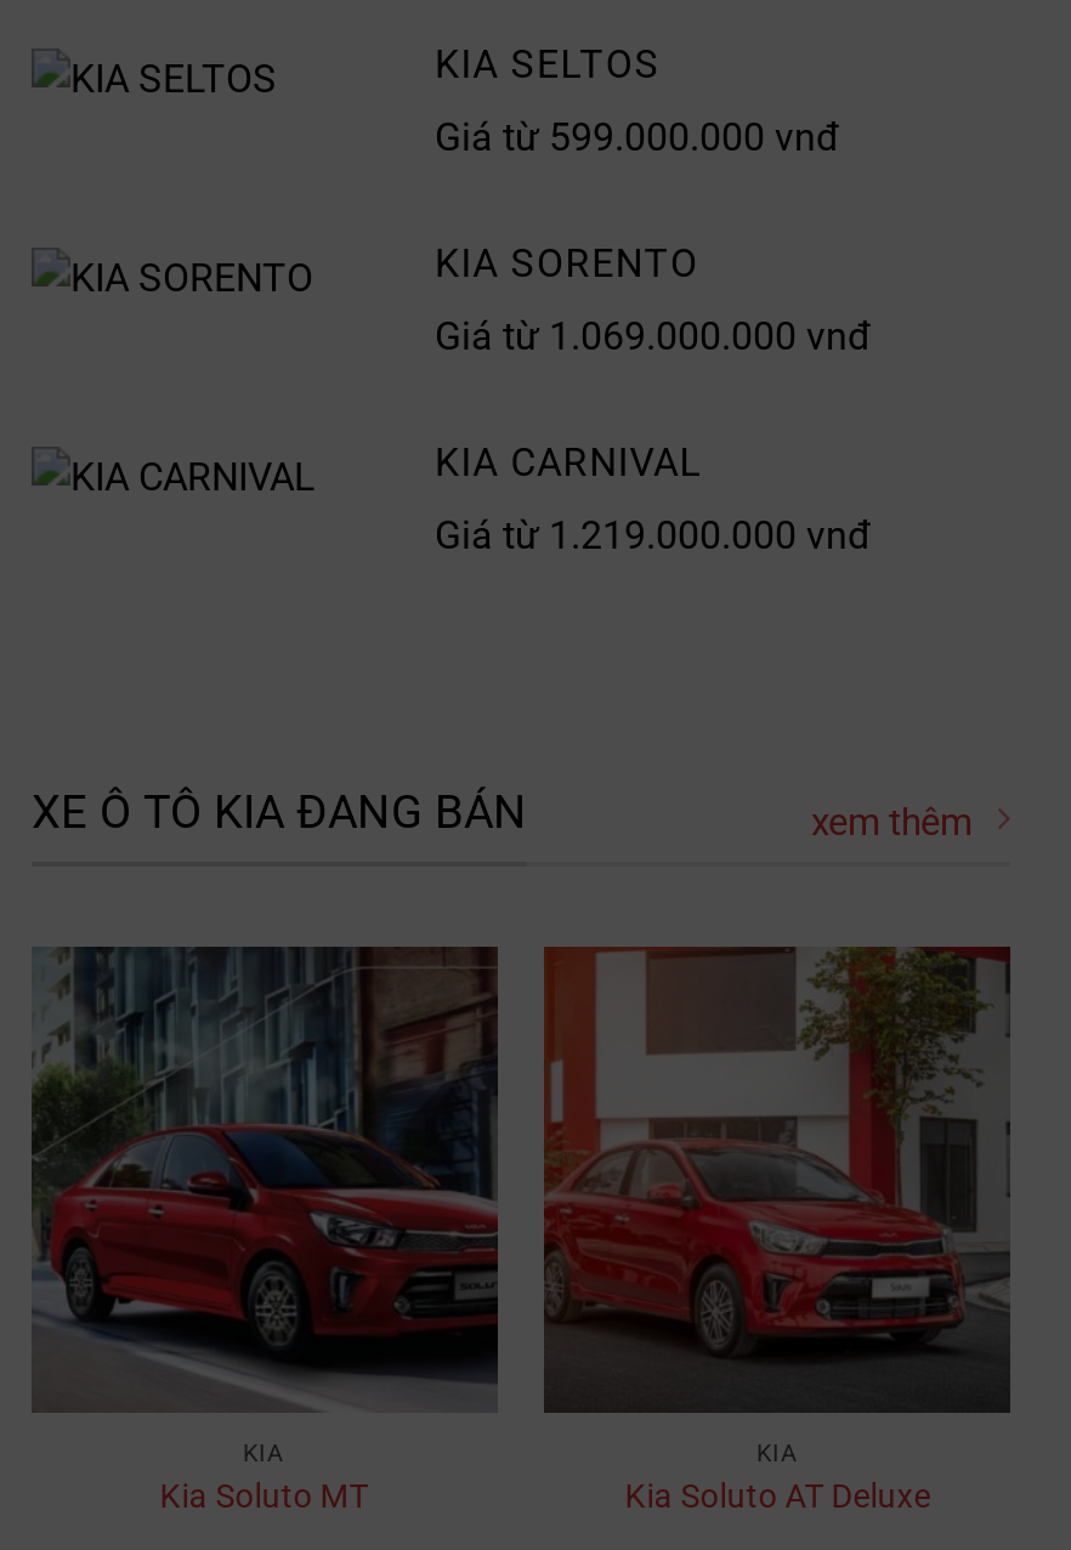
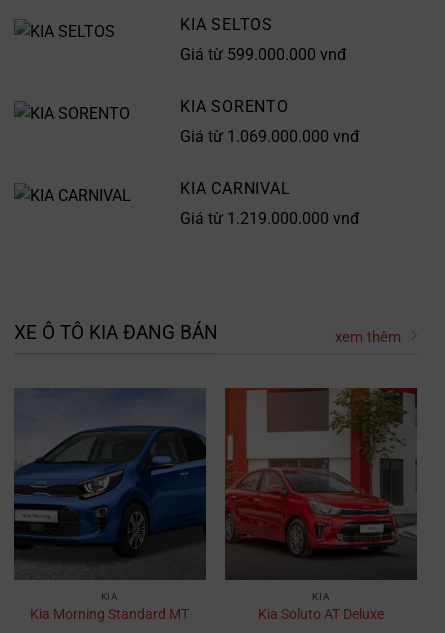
- [image]
- Kia Soluto MT
+ [image]
+ Kia Morning Standard MT
